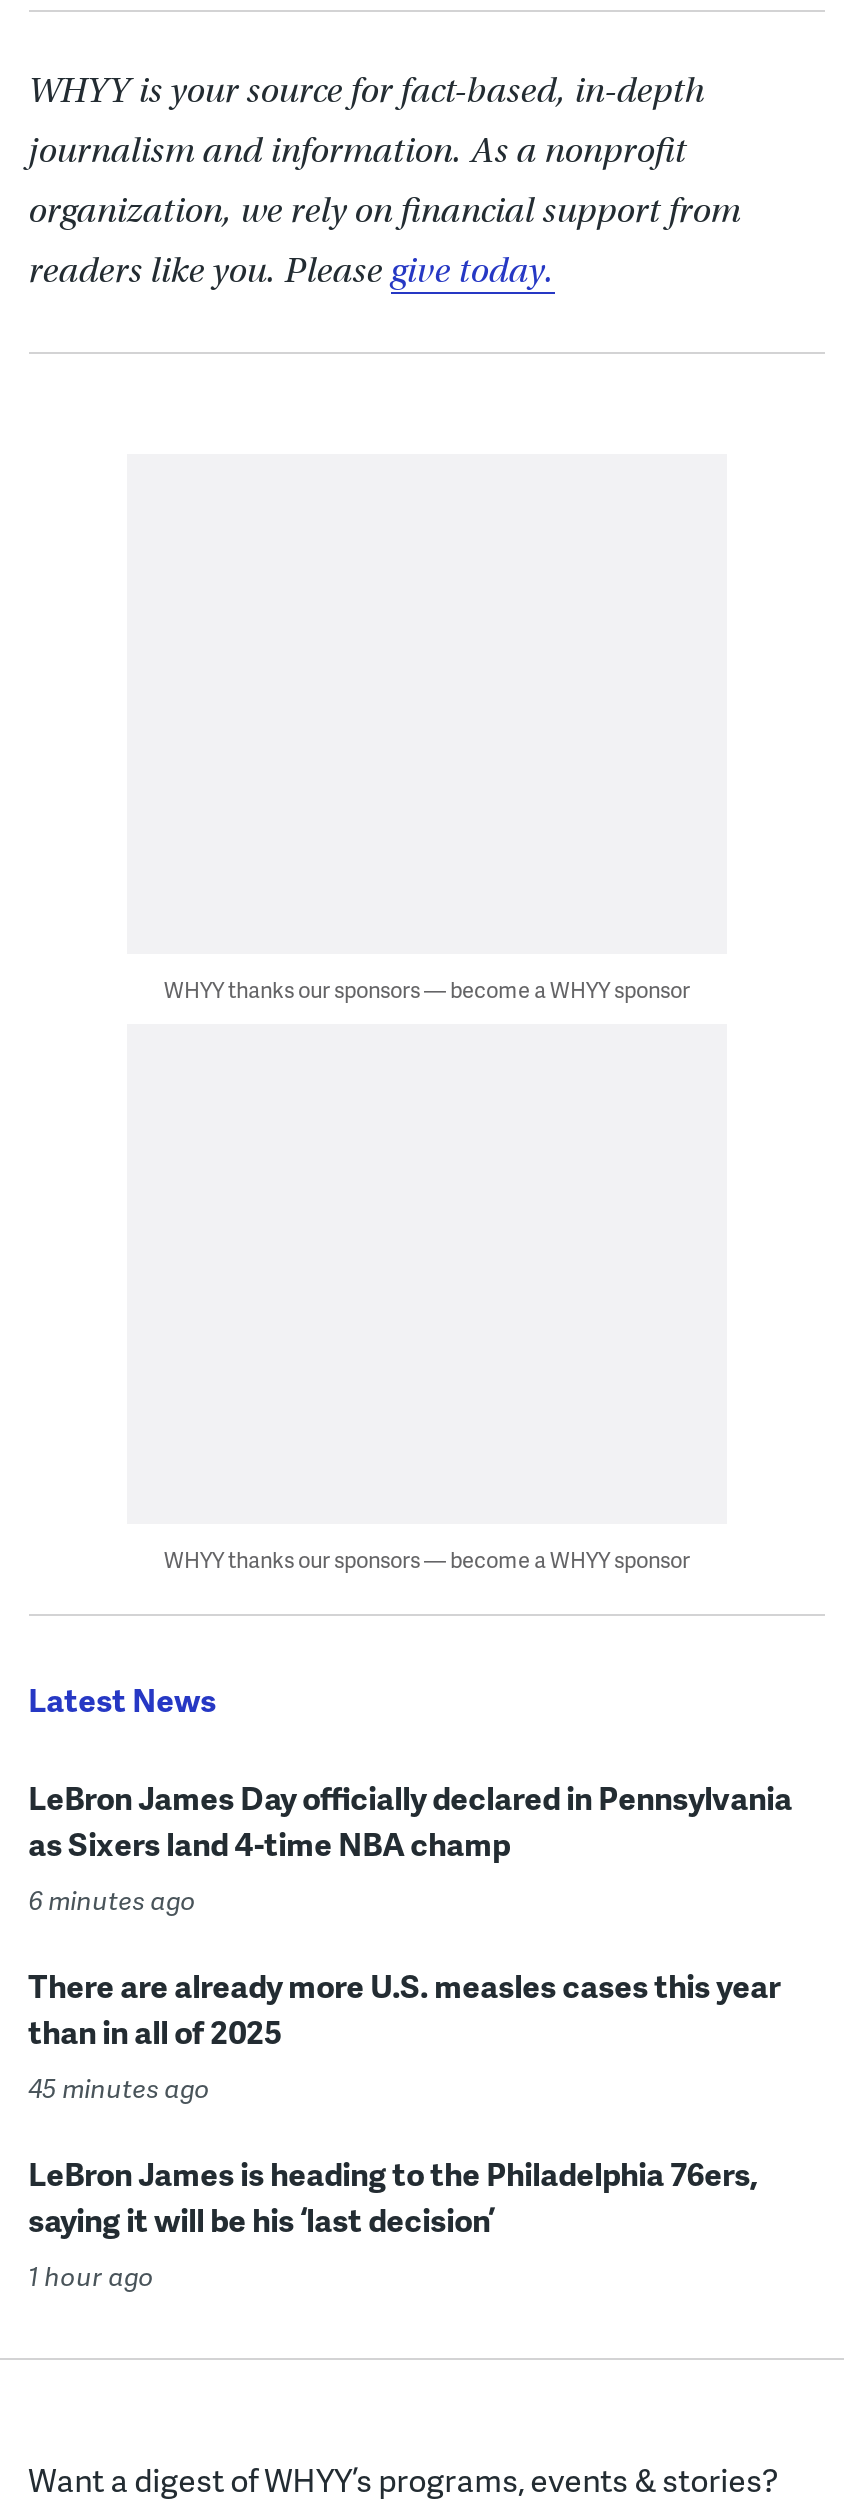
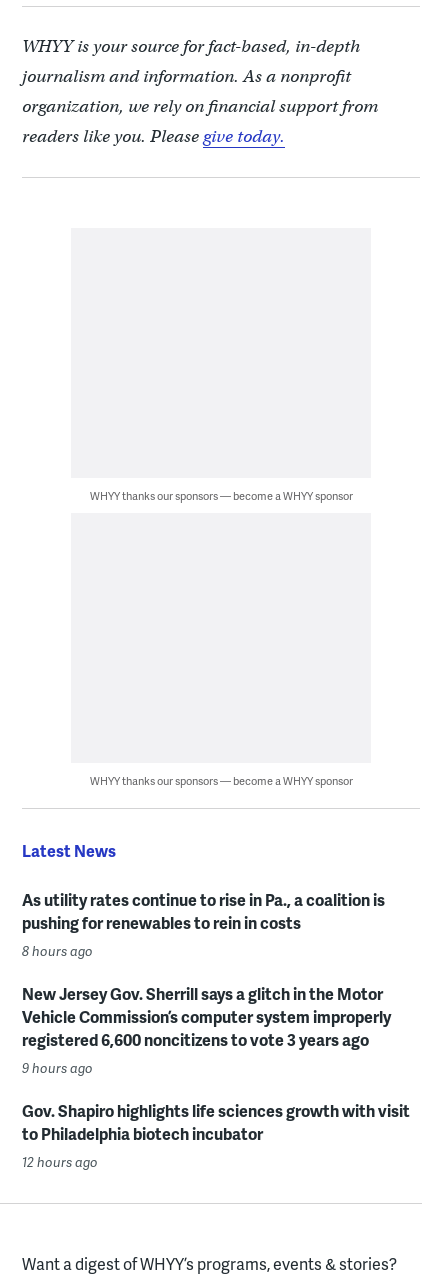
- LeBron James Day officially declared in Pennsylvania
- as Sixers land 4-time NBA champ
- 6 minutes ago
+ As utility rates continue to rise in Pa., a coalition is
+ pushing for renewables to rein in costs
+ 8 hours ago

- There are already more U.S. measles cases this year
- than in all of 2025
- 45 minutes ago
+ New Jersey Gov. Sherrill says a glitch in the Motor
+ Vehicle Commission’s computer system improperly
+ registered 6,600 noncitizens to vote 3 years ago
+ 9 hours ago

- LeBron James is heading to the Philadelphia 76ers,
- saying it will be his ‘last decision’
- 1 hour ago
+ Gov. Shapiro highlights life sciences growth with visit
+ to Philadelphia biotech incubator
+ 12 hours ago
